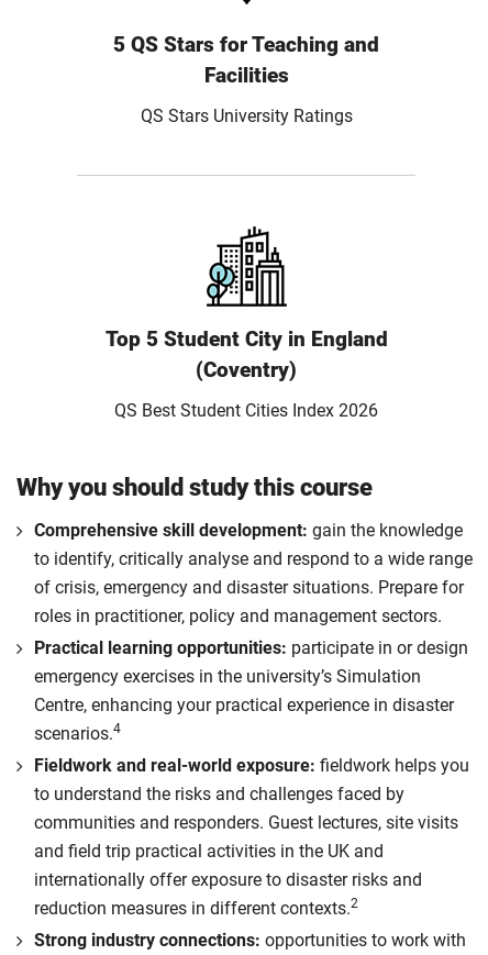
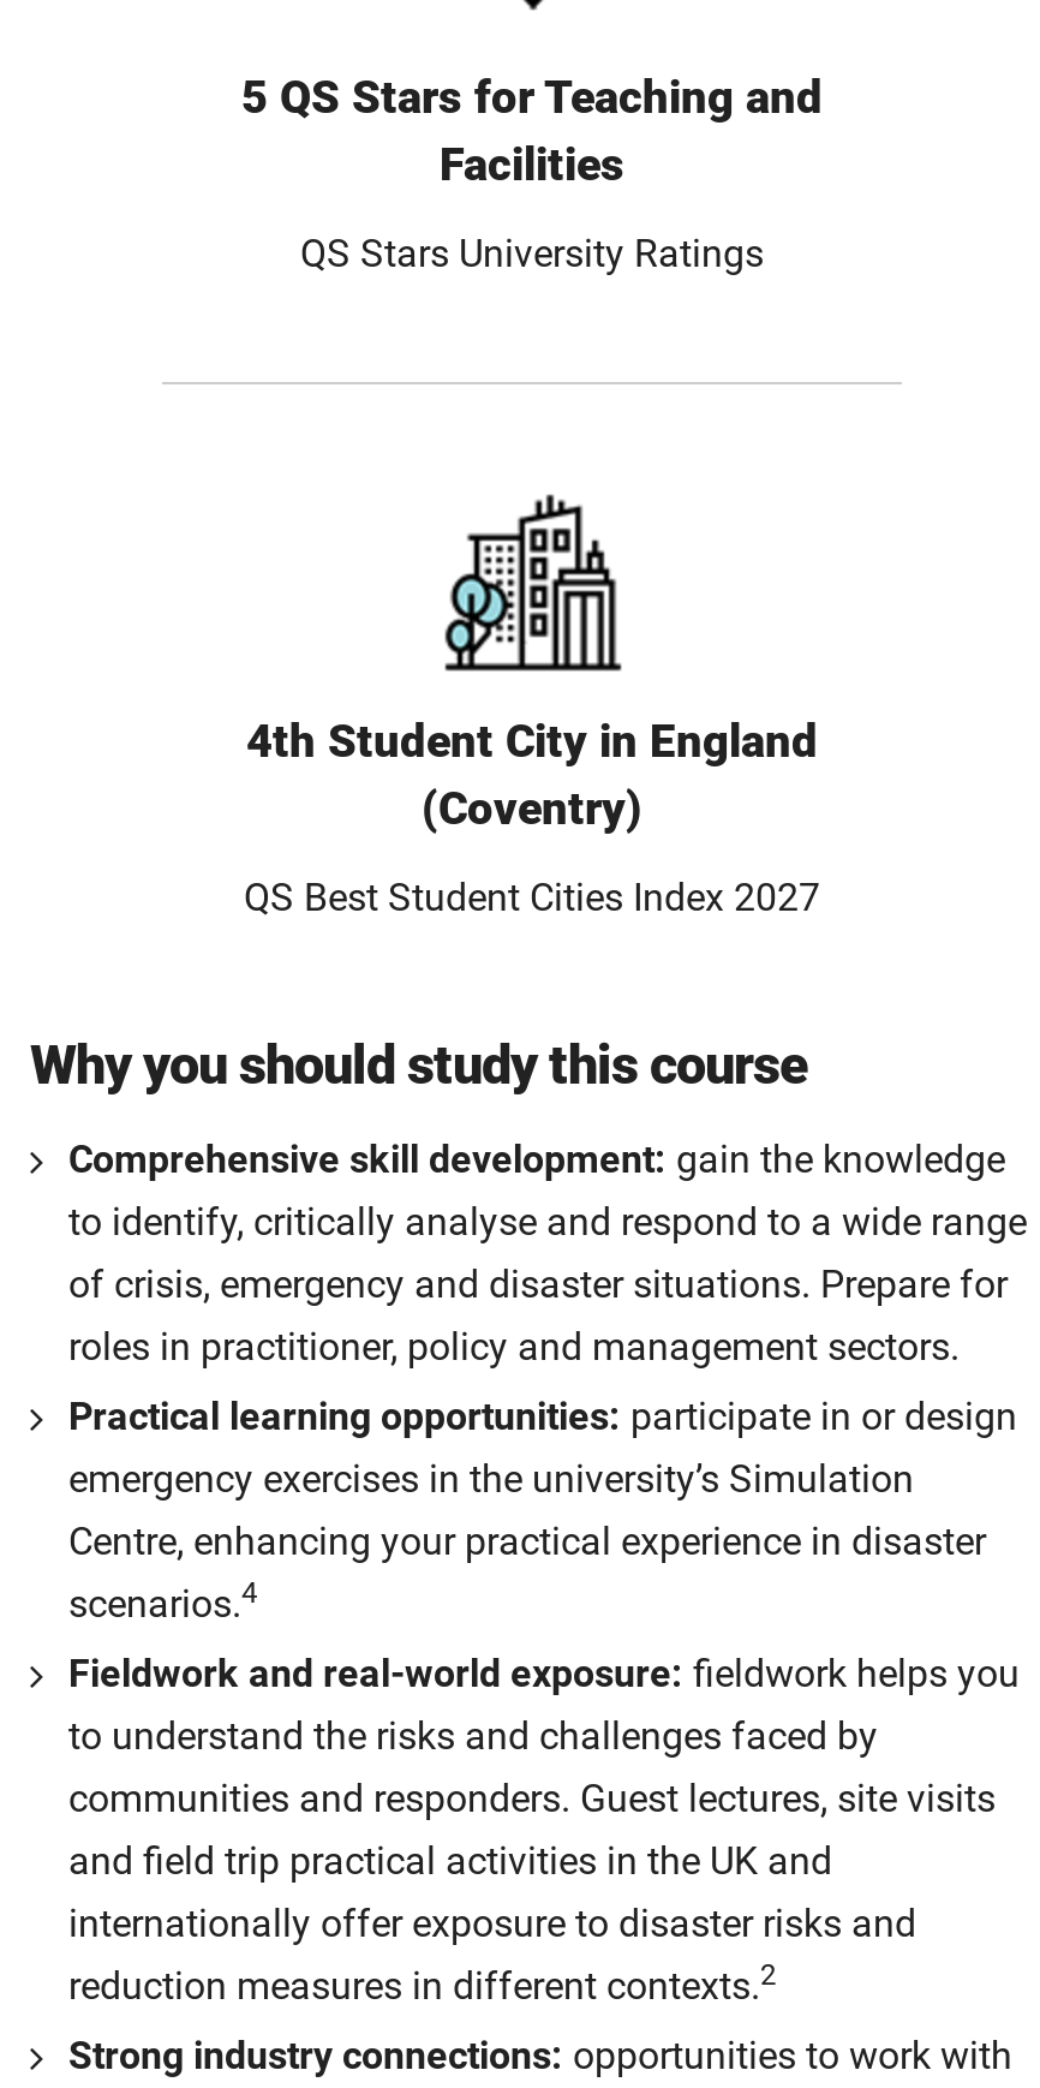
- Top 5 Student City in England
+ 4th Student City in England

- QS Best Student Cities Index 2026
+ QS Best Student Cities Index 2027
